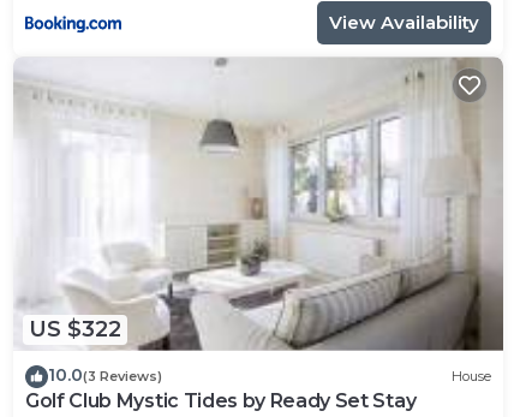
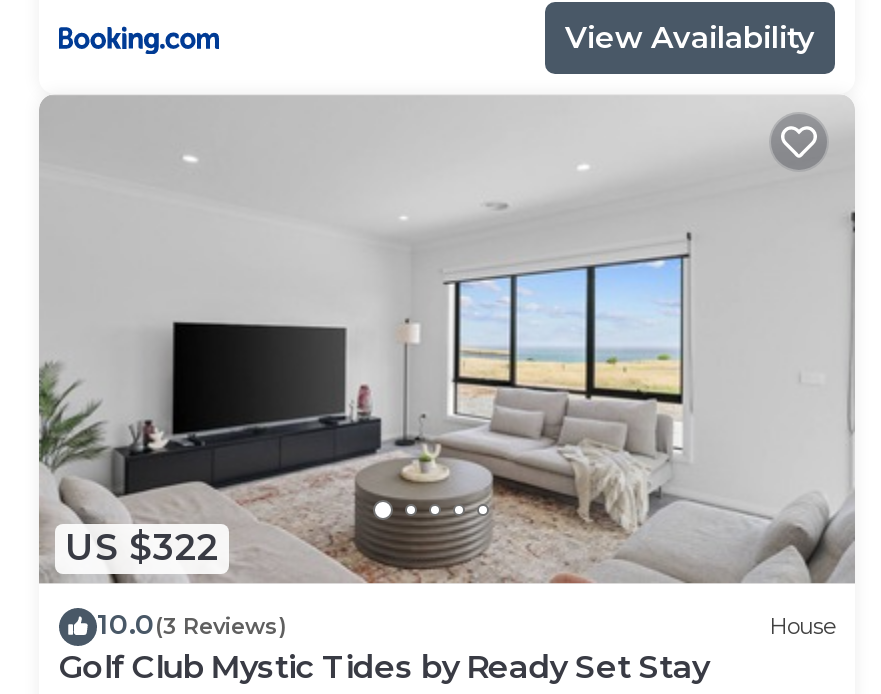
- [image]
+ [image]
